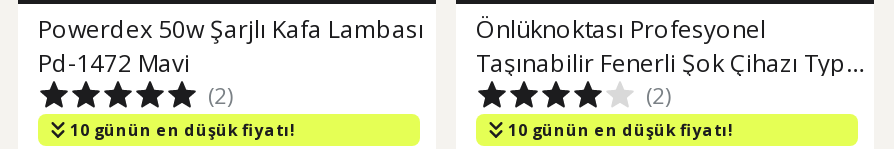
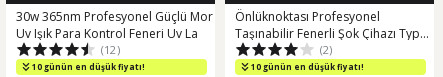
- Powerdex 50w Şarjlı Kafa Lambası
- Pd-1472 Mavi
- (2)
+ 30w 365nm Profesyonel Güçlü Mor
+ Uv Işık Para Kontrol Feneri Uv La
+ (12)
